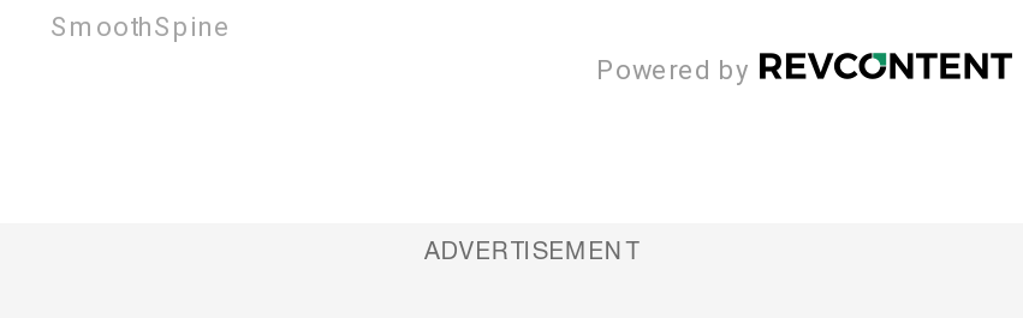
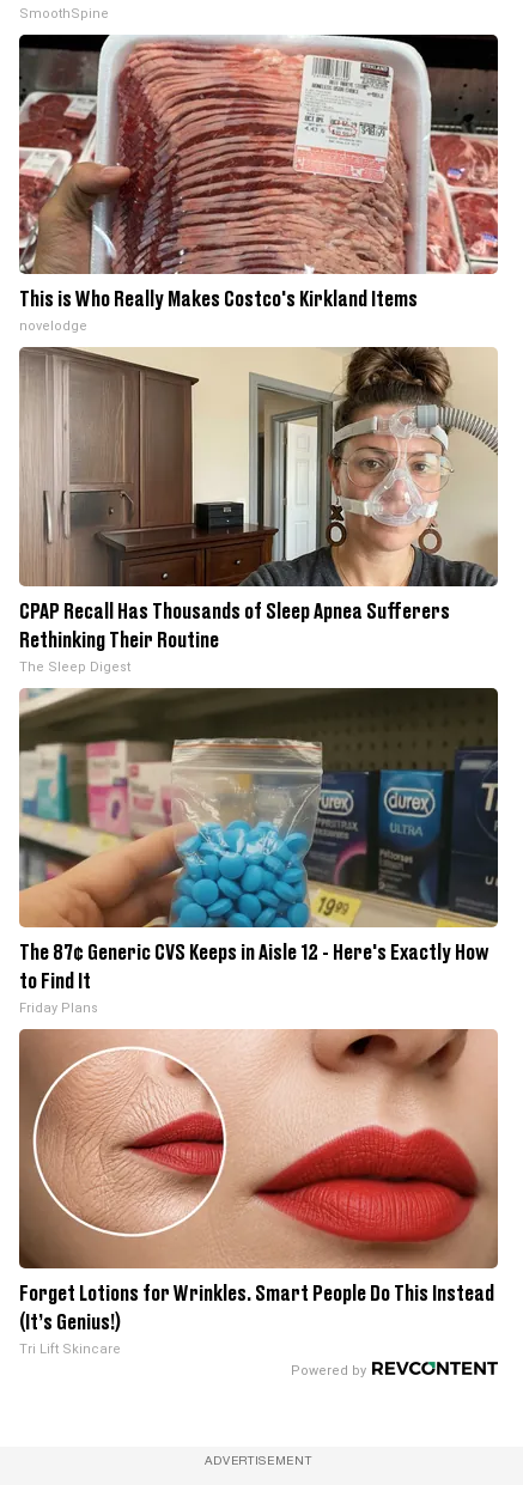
+ [image]
+ This is Who Really Makes Costco's Kirkland Items
+ novelodge

+ [image]
+ CPAP Recall Has Thousands of Sleep Apnea Sufferers
+ Rethinking Their Routine
+ The Sleep Digest

+ [image]
+ The 87¢ Generic CVS Keeps in Aisle 12 - Here's Exactly How
+ to Find It
+ Friday Plans

+ [image]
+ Forget Lotions for Wrinkles. Smart People Do This Instead
+ (It’s Genius!)
+ Tri Lift Skincare
